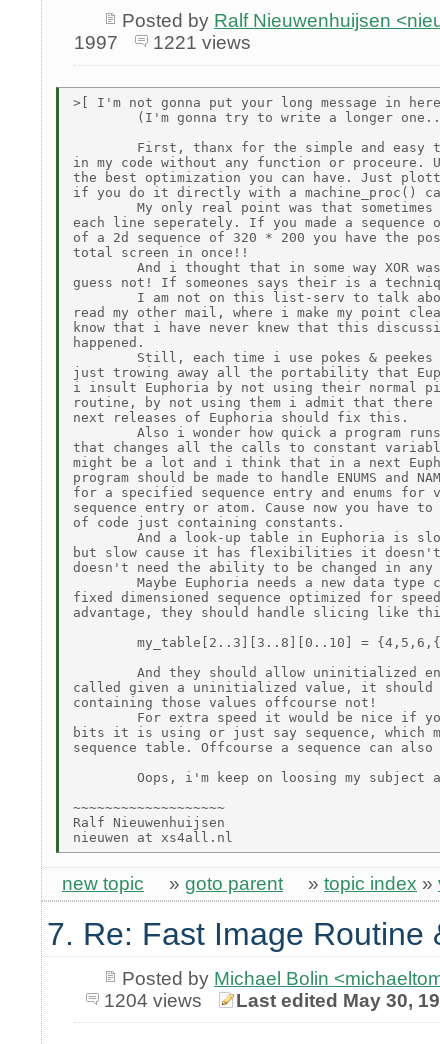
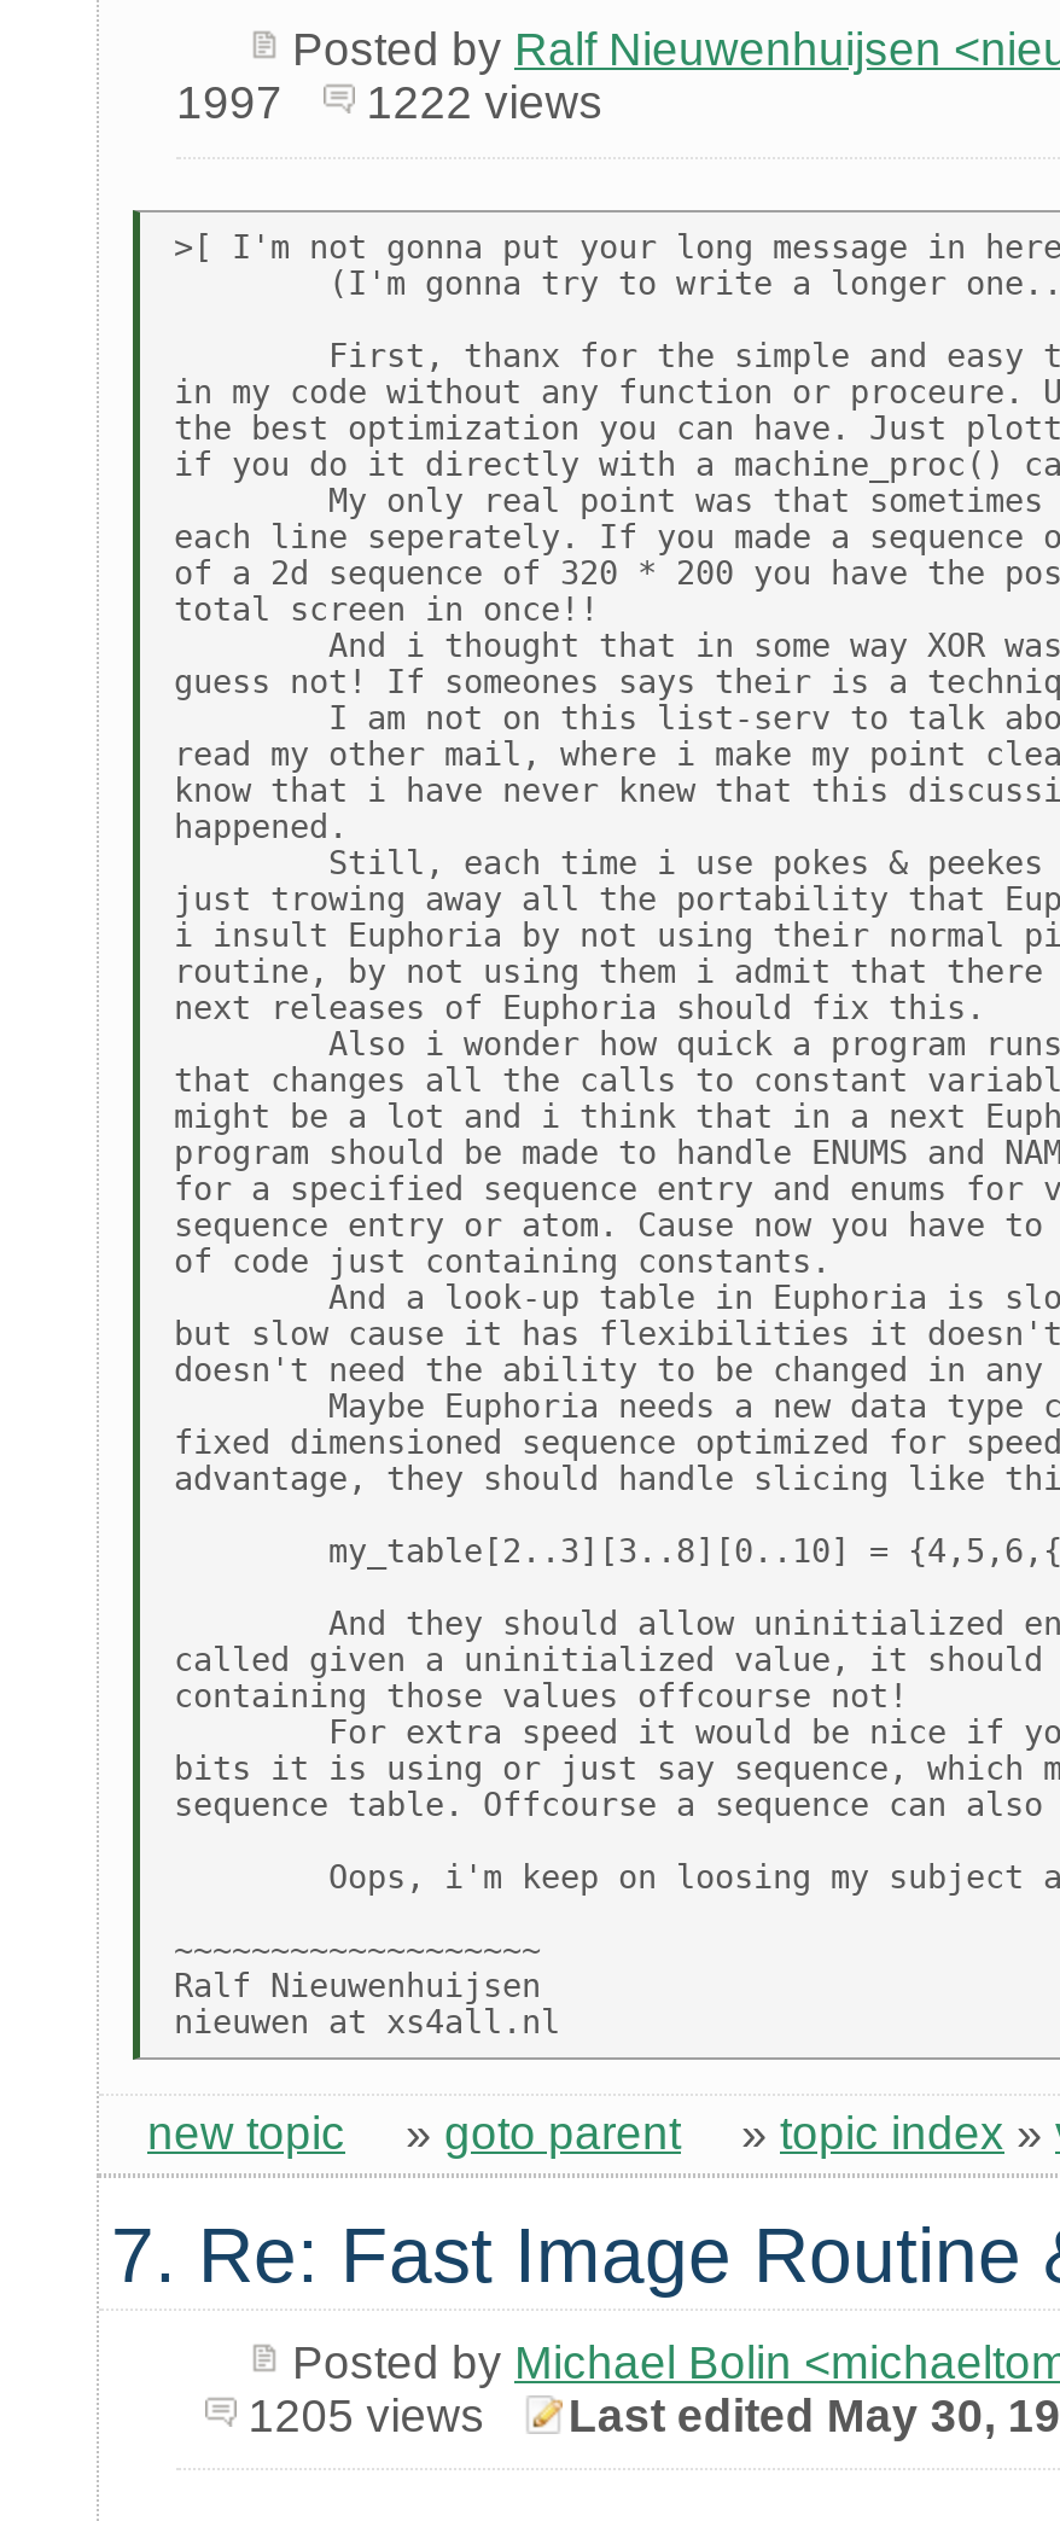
- 1997 1221 views
+ 1997 1222 views

- 1204 views
+ 1205 views
